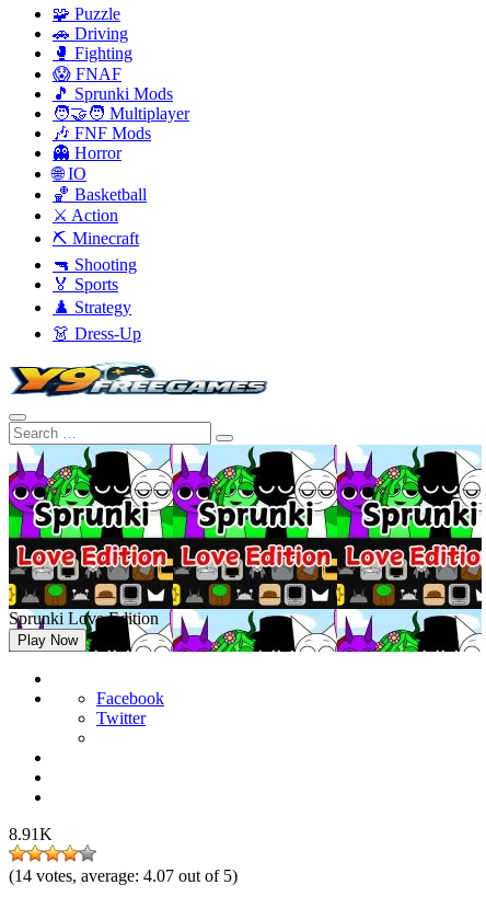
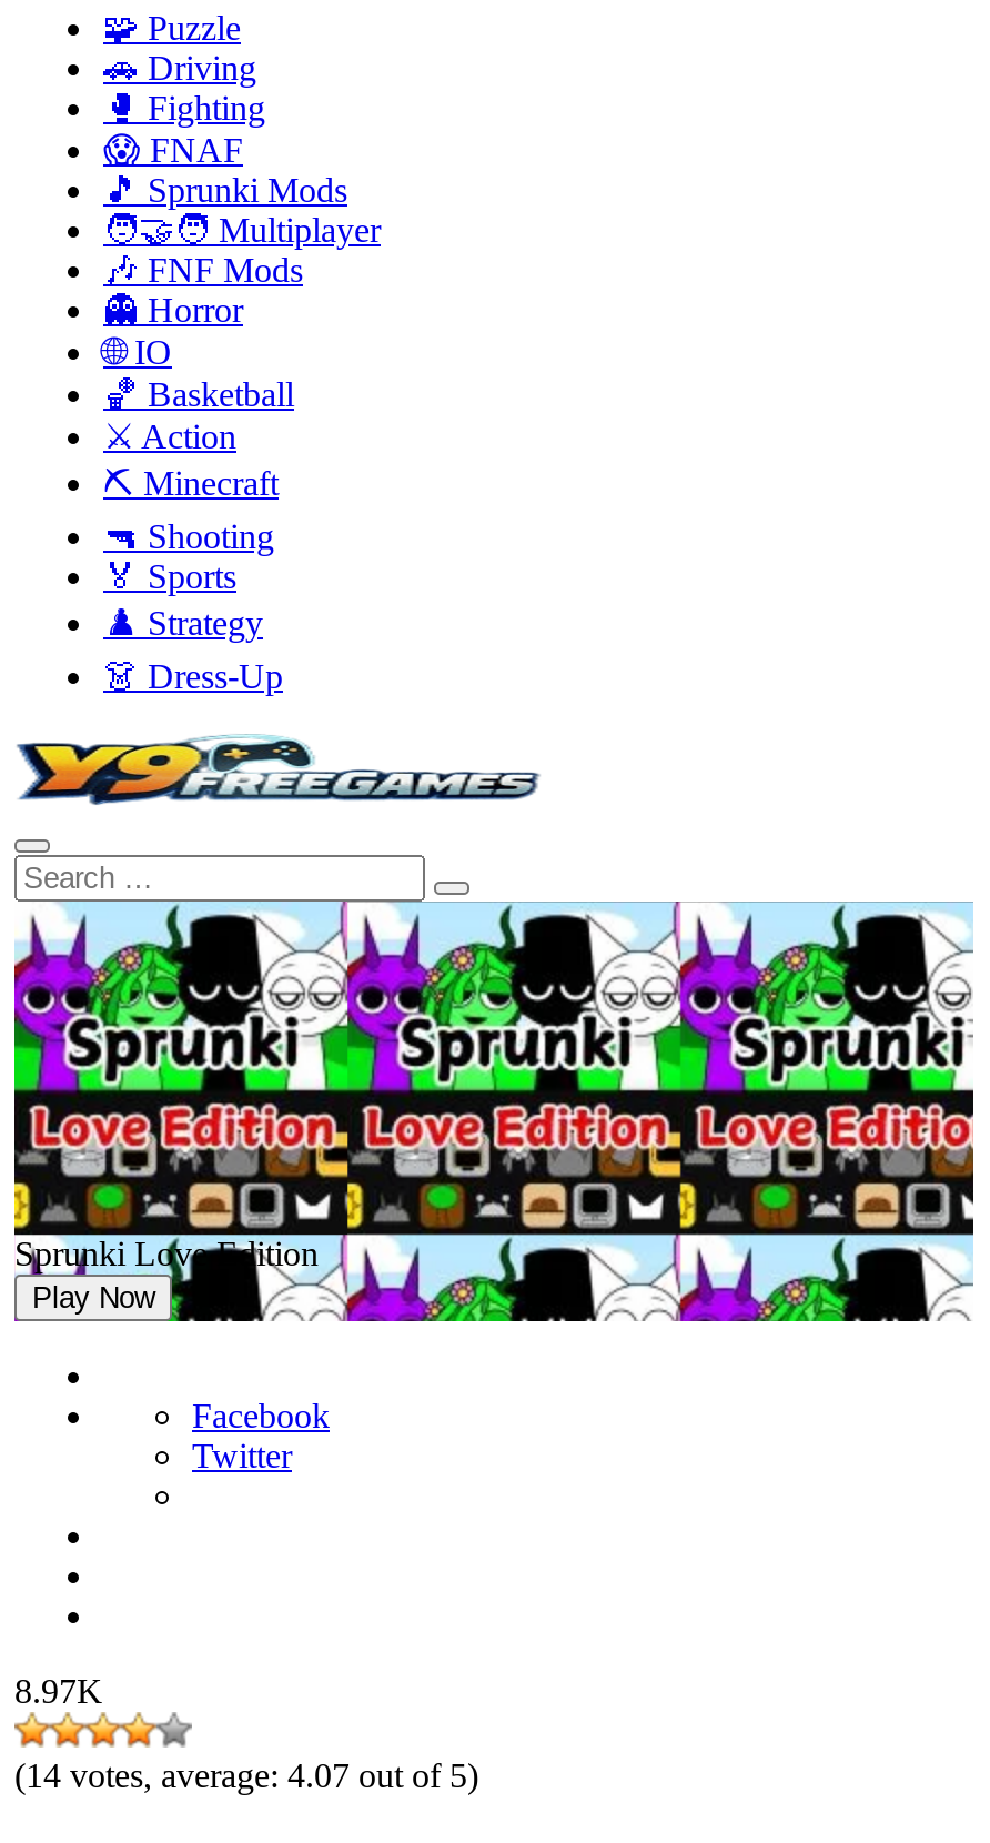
- 8.91K
+ 8.97K
